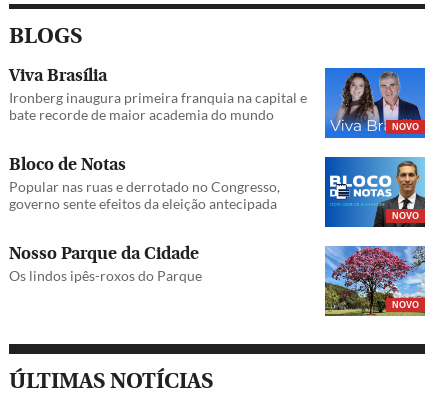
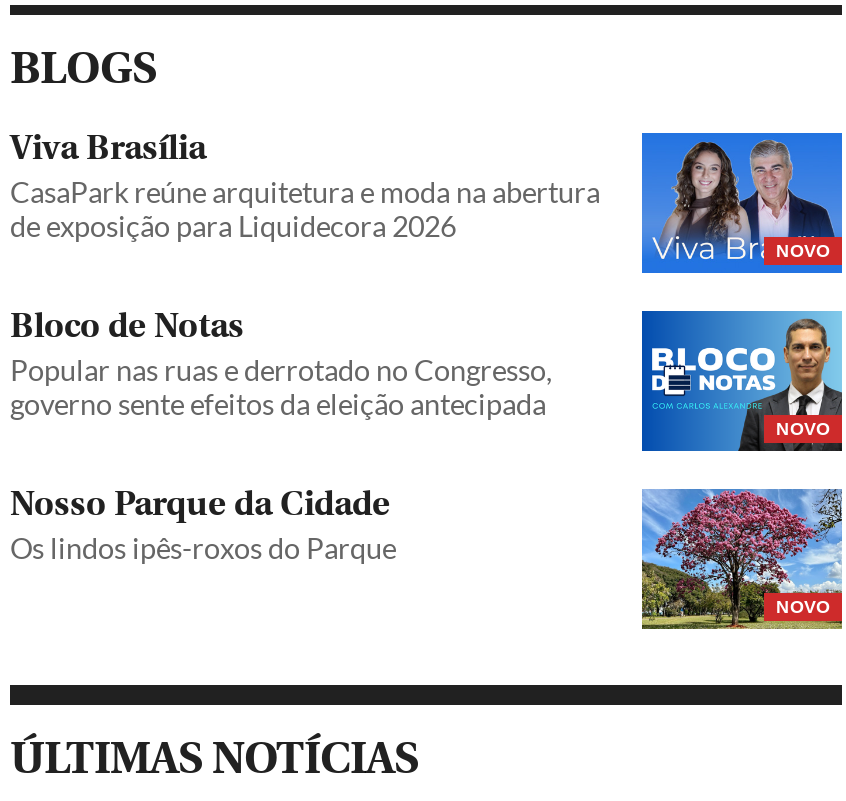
- Ironberg inaugura primeira franquia na capital e
- bate recorde de maior academia do mundo
+ CasaPark reúne arquitetura e moda na abertura
+ de exposição para Liquidecora 2026
